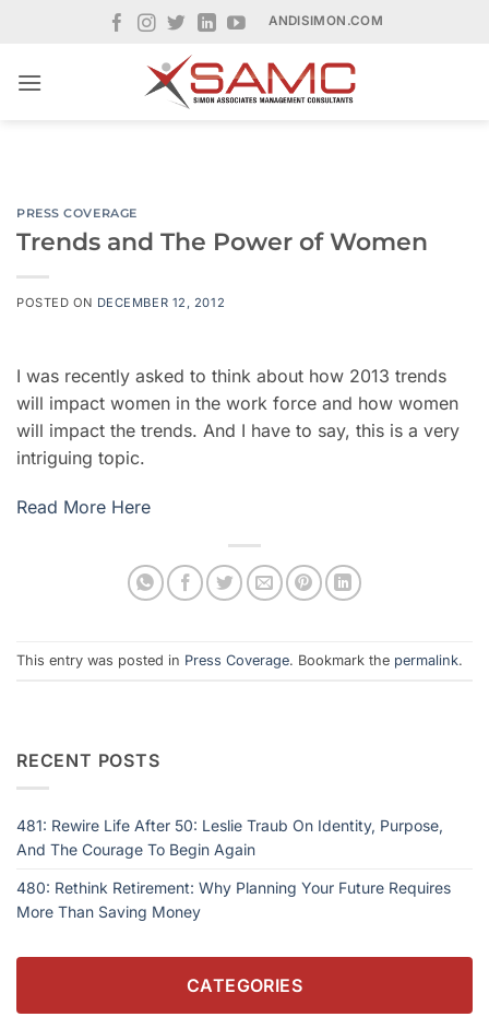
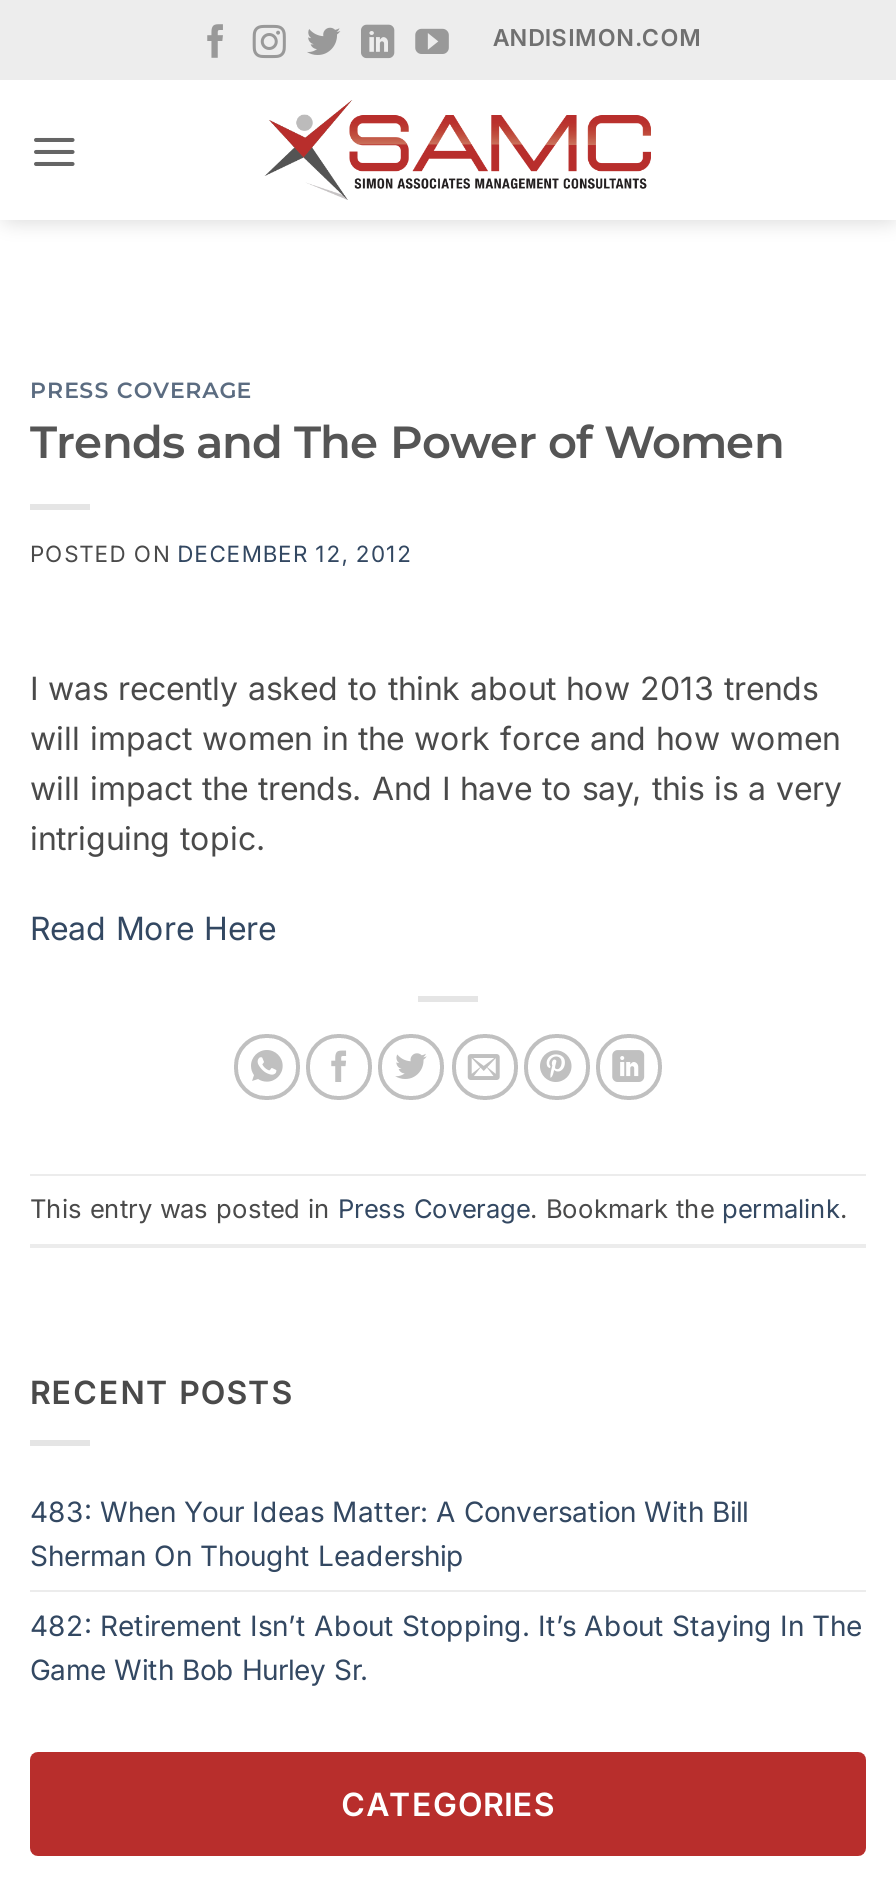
- 481: Rewire Life After 50: Leslie Traub On Identity, Purpose,
- And The Courage To Begin Again
+ 483: When Your Ideas Matter: A Conversation With Bill
+ Sherman On Thought Leadership

- 480: Rethink Retirement: Why Planning Your Future Requires
- More Than Saving Money
+ 482: Retirement Isn’t About Stopping. It’s About Staying In The
+ Game With Bob Hurley Sr.
